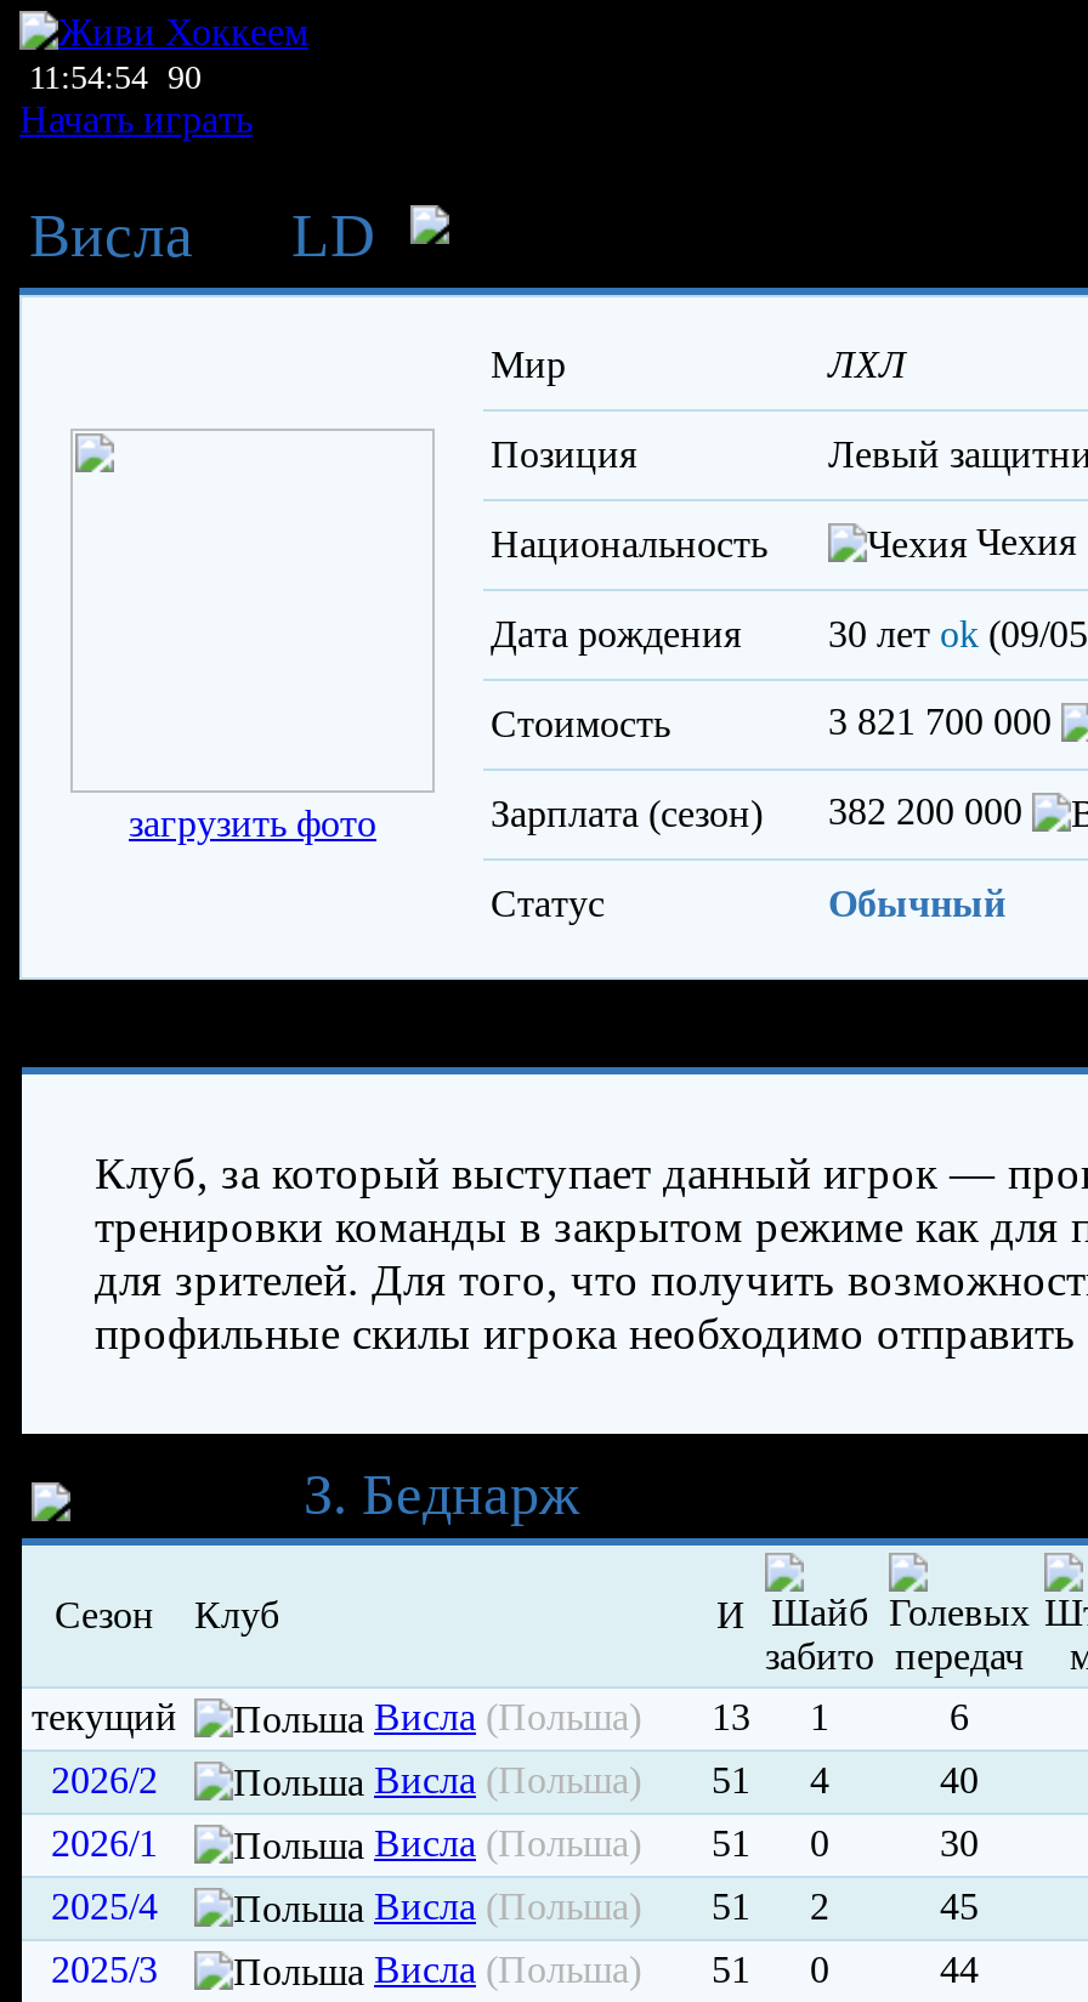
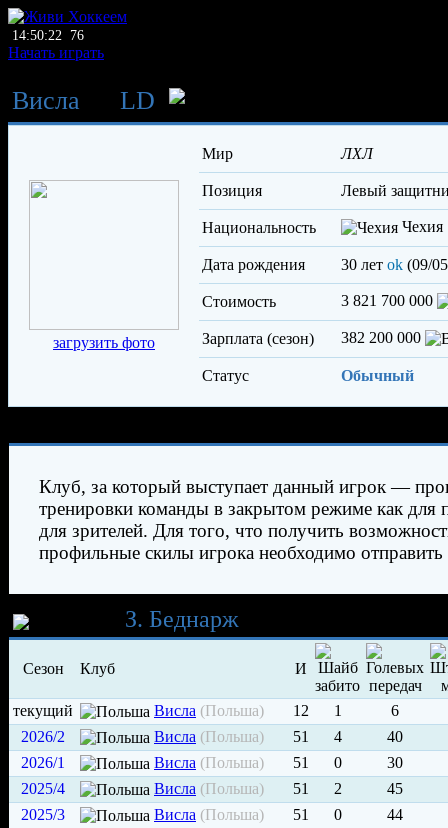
- 11:54:54 90
+ 14:50:22 76

- 13
+ 12
